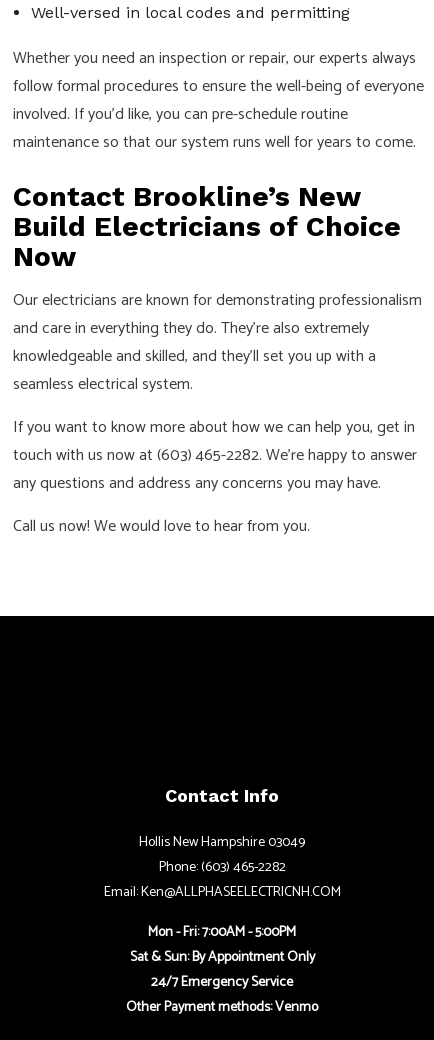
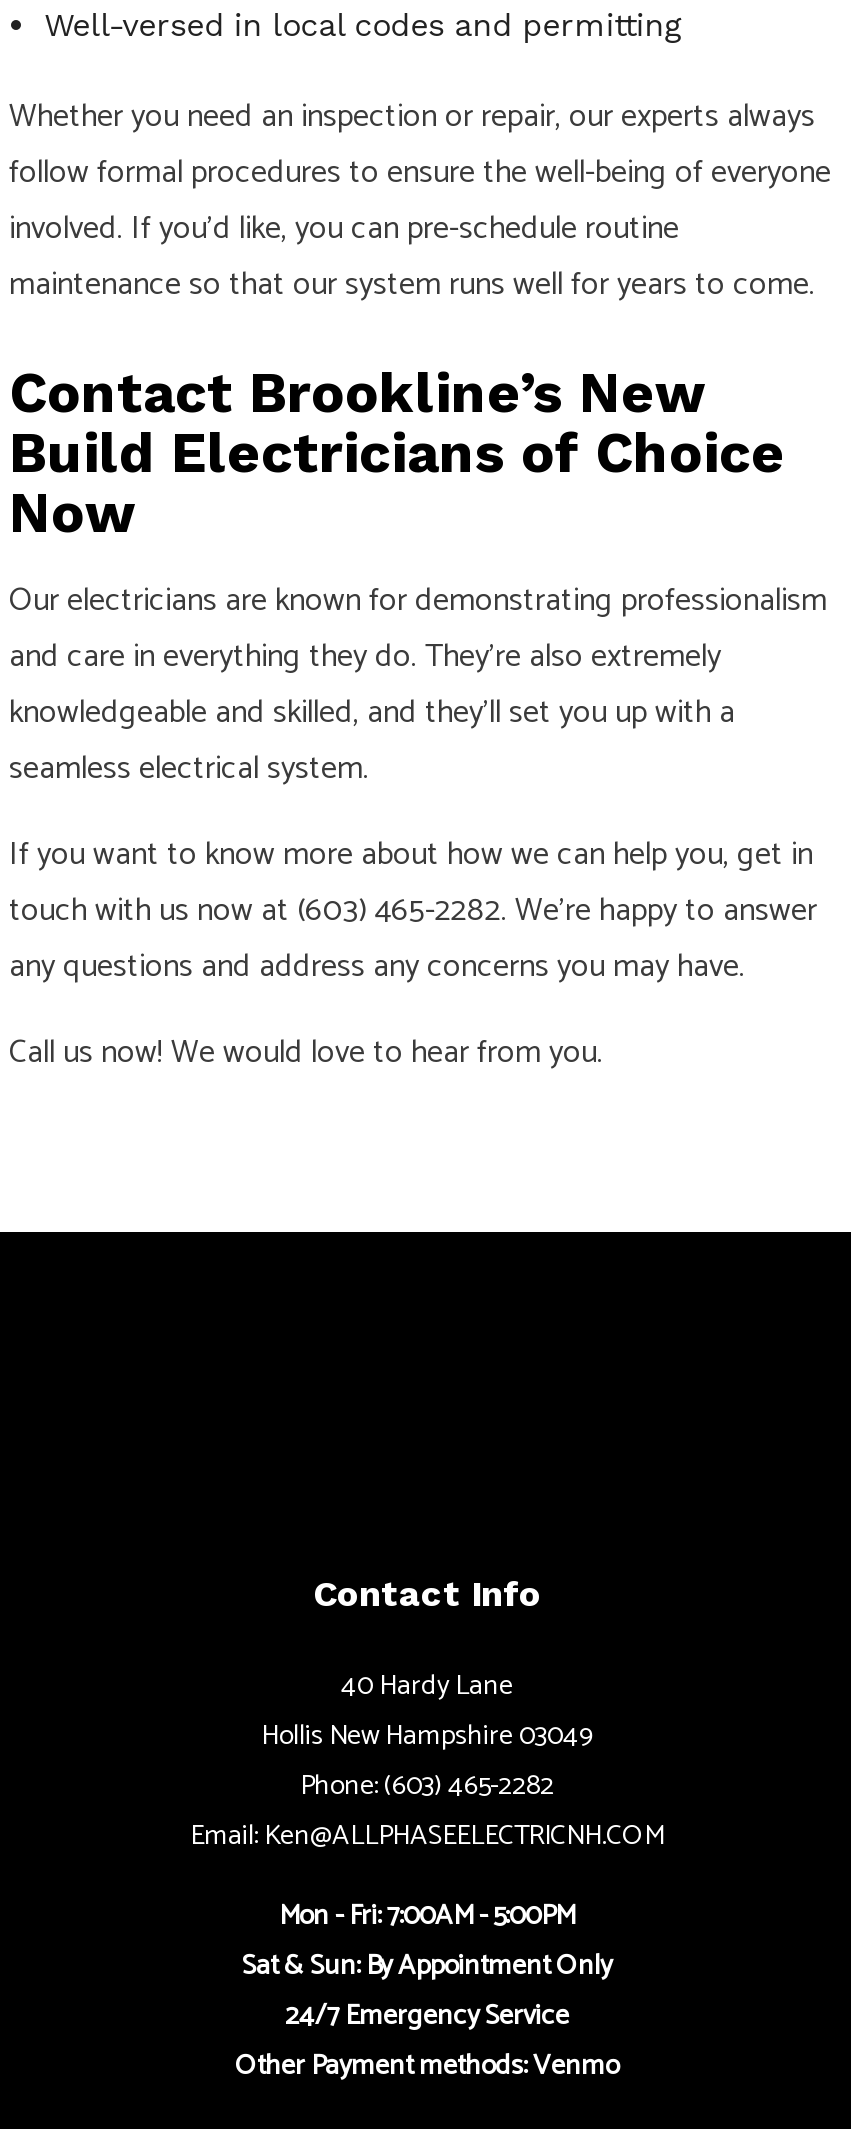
+ 40 Hardy Lane
